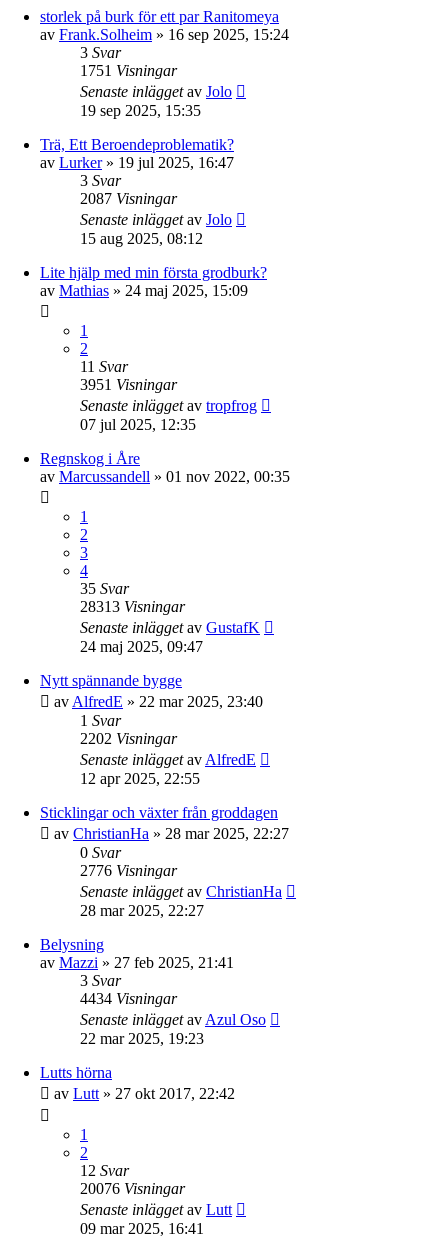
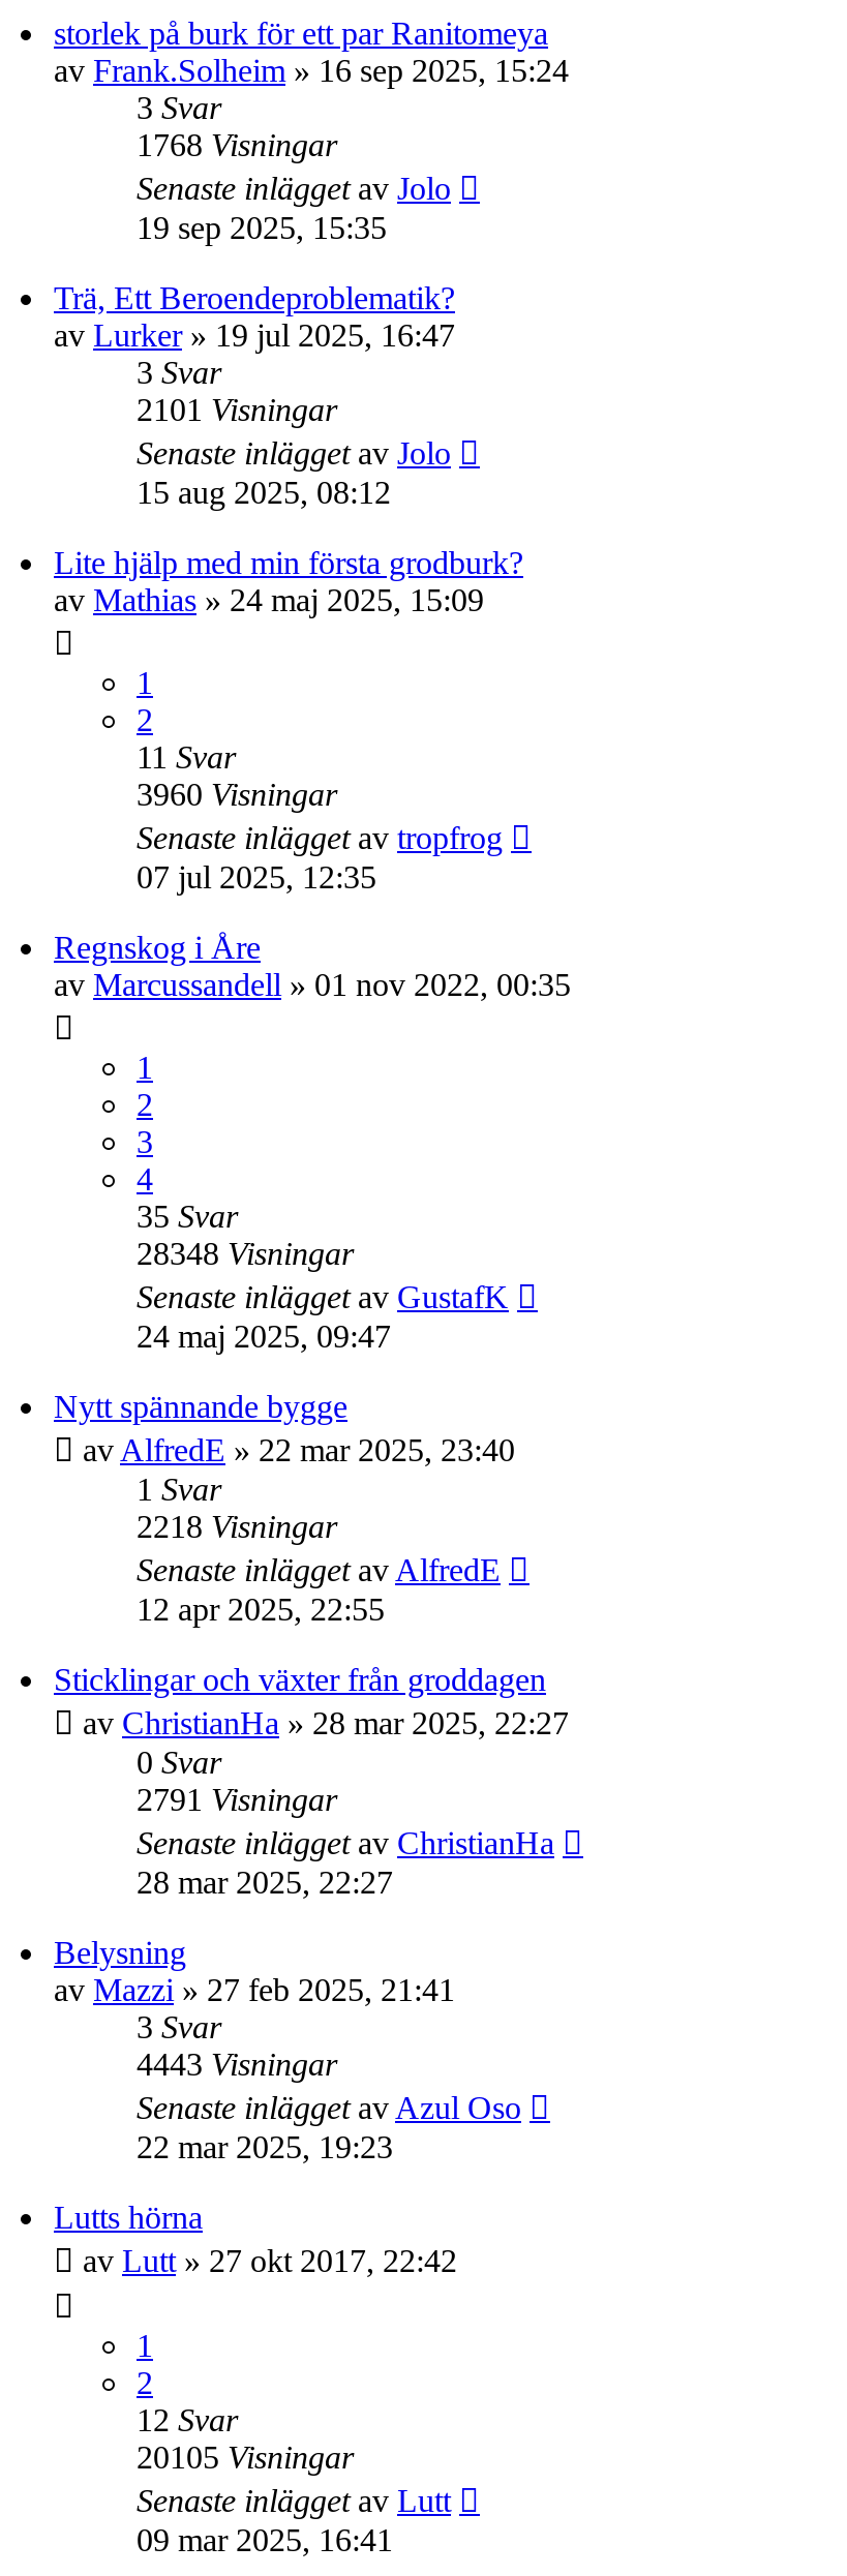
- 1751 Visningar
+ 1768 Visningar

- 2087 Visningar
+ 2101 Visningar

- 3951 Visningar
+ 3960 Visningar

- 28313 Visningar
+ 28348 Visningar

- 2202 Visningar
+ 2218 Visningar

- 2776 Visningar
+ 2791 Visningar

- 4434 Visningar
+ 4443 Visningar

- 20076 Visningar
+ 20105 Visningar
